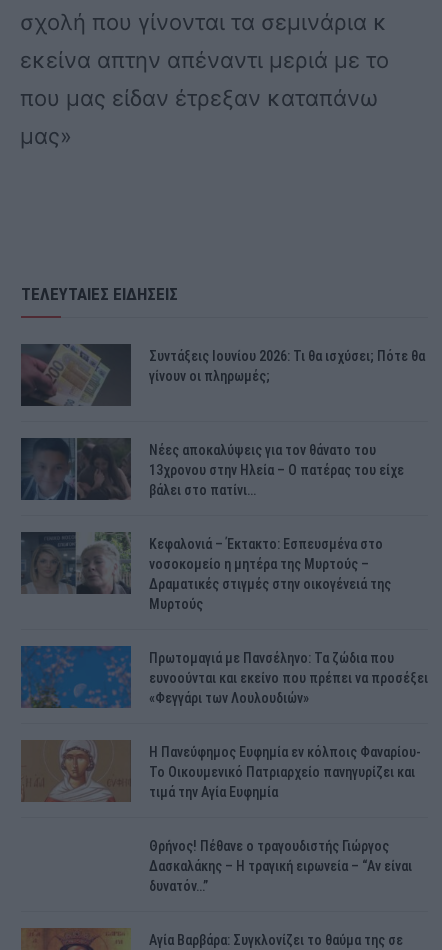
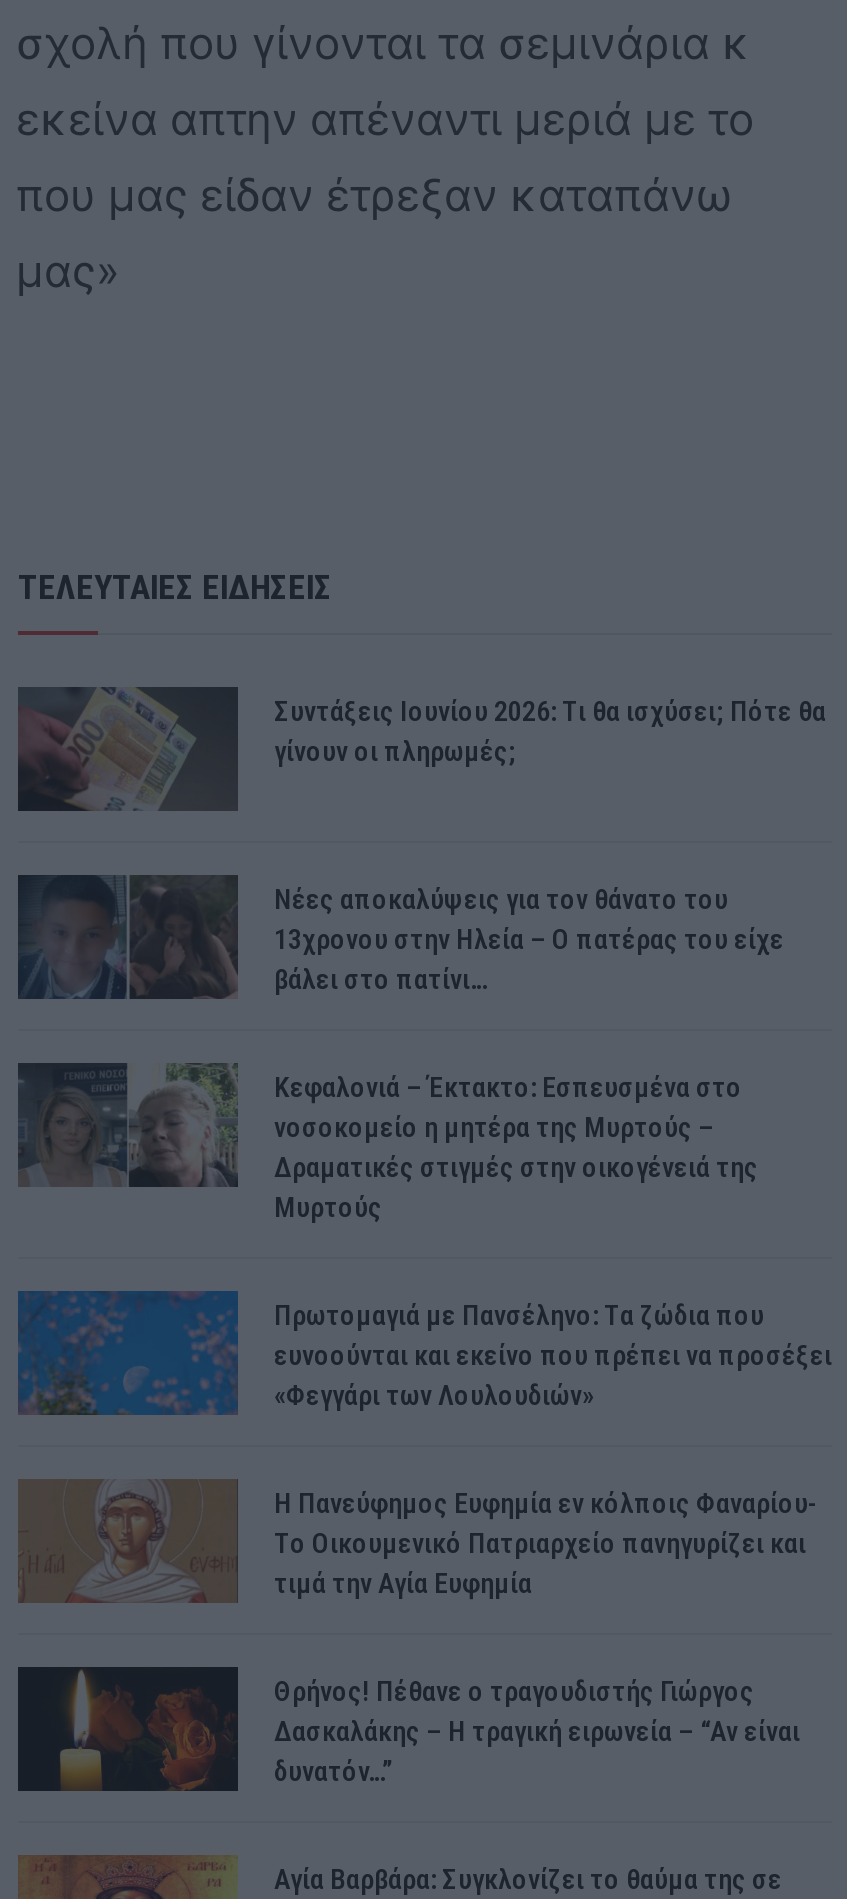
+ [image]
